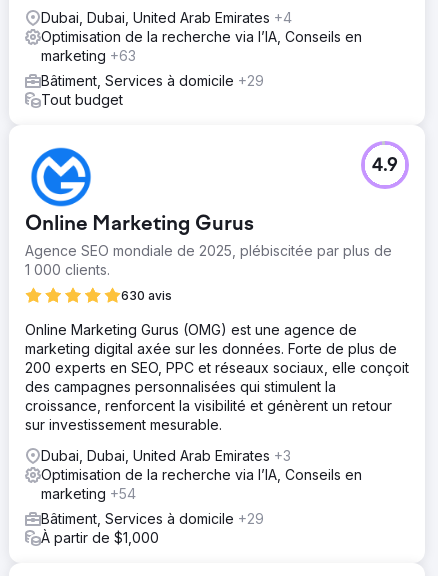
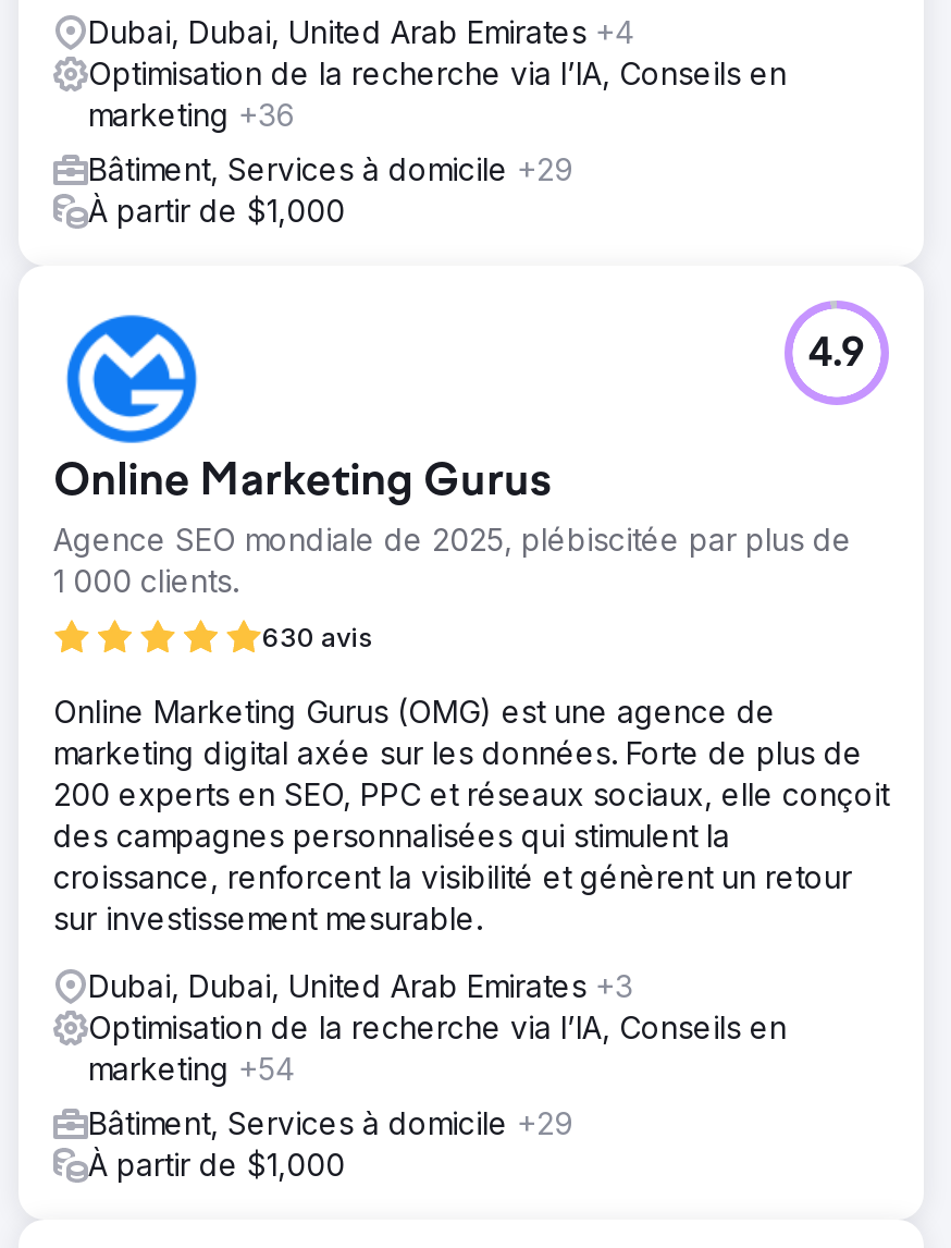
- marketing +63
+ marketing +36

- Tout budget
+ À partir de $1,000
